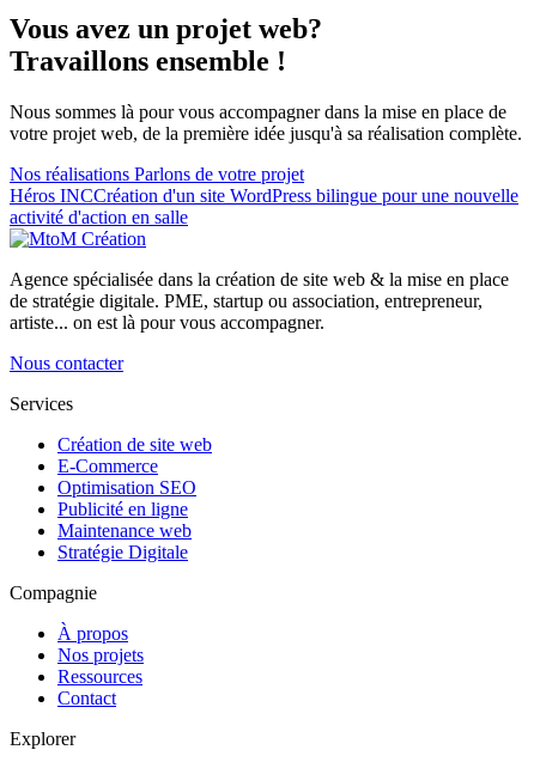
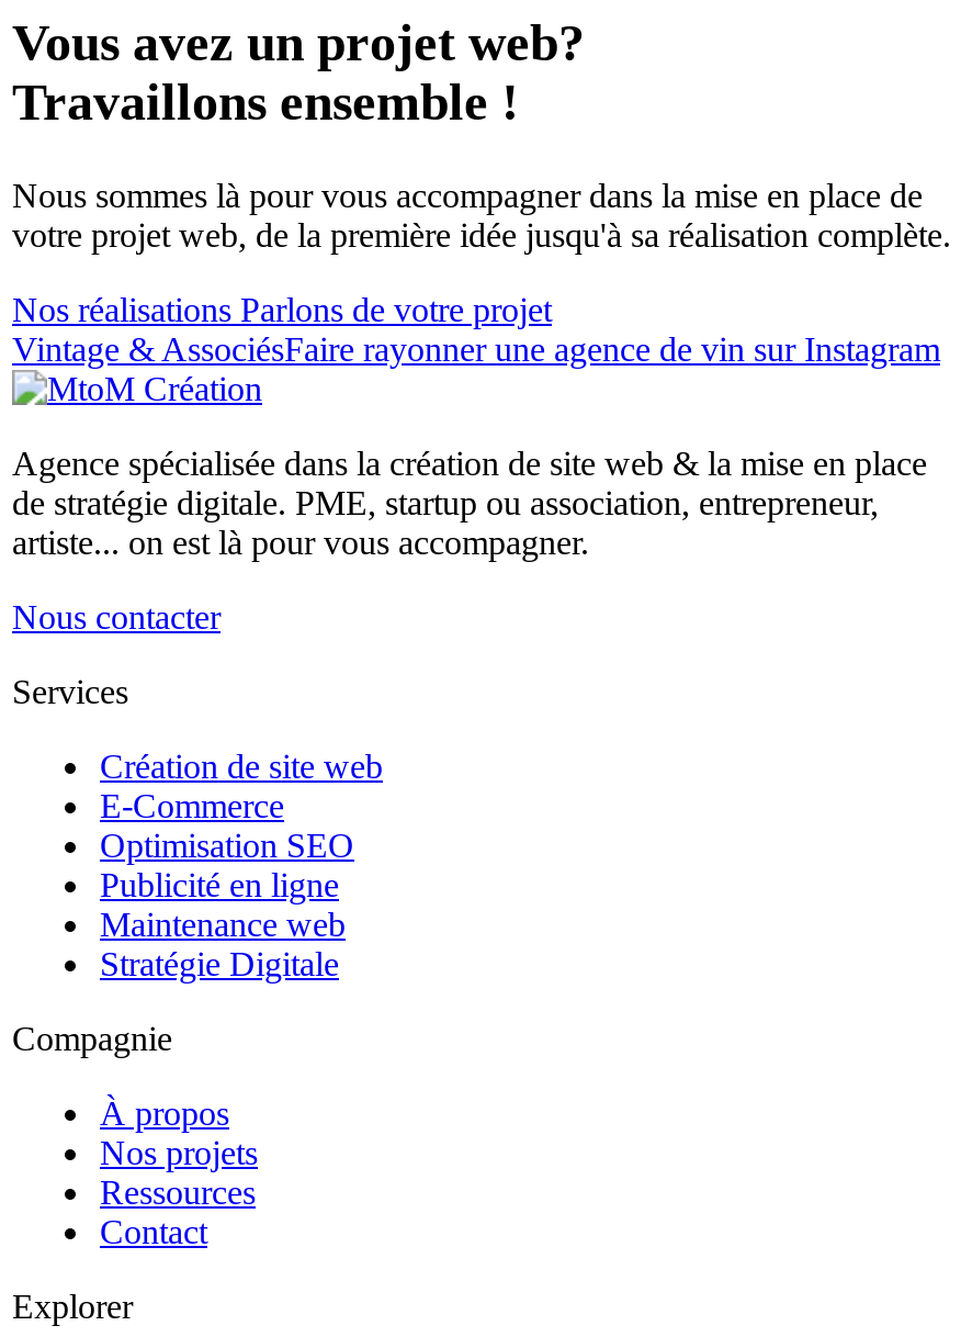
- Héros INCCréation d'un site WordPress bilingue pour une nouvelle
- activité d'action en salle
+ Vintage & AssociésFaire rayonner une agence de vin sur Instagram
